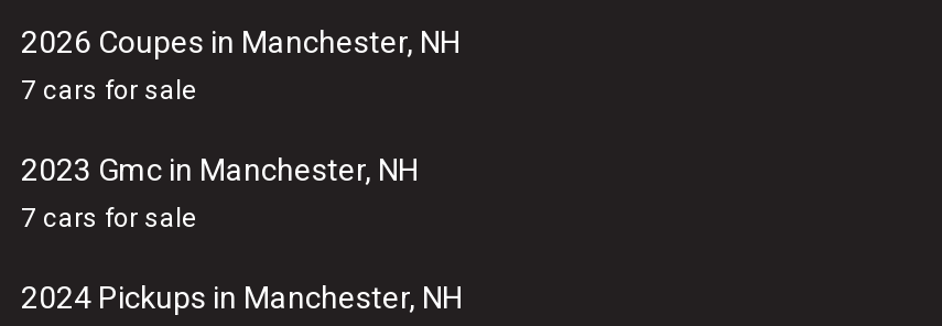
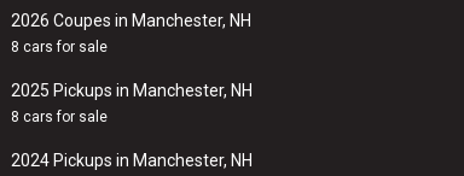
- 7 cars for sale
+ 8 cars for sale

- 2023 Gmc in Manchester, NH
+ 2025 Pickups in Manchester, NH

- 7 cars for sale
+ 8 cars for sale
